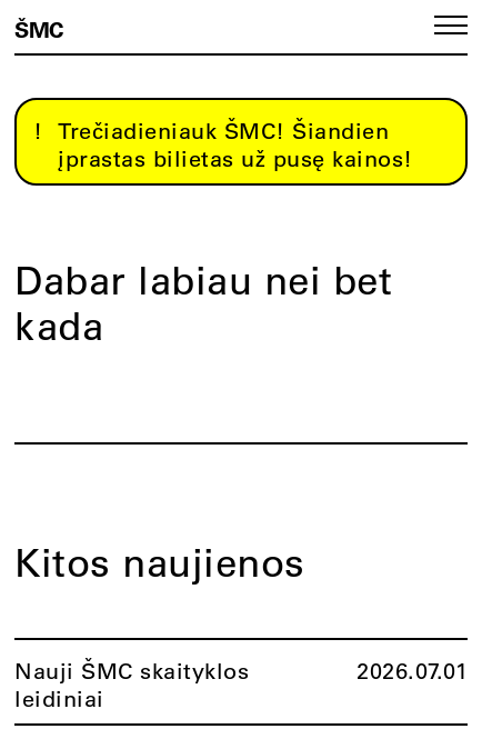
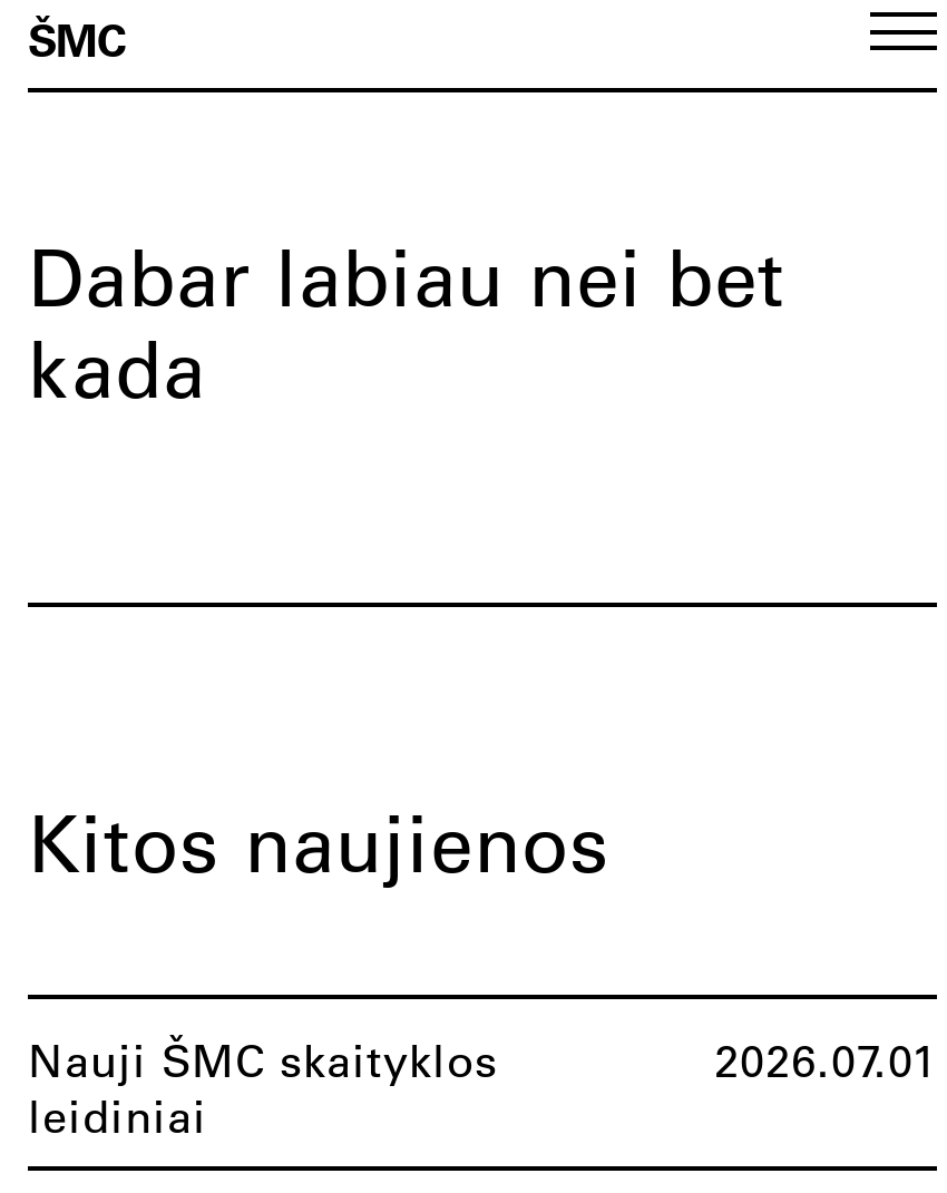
- Trečiadieniauk ŠMC! Šiandien
- įprastas bilietas už pusę kainos!
